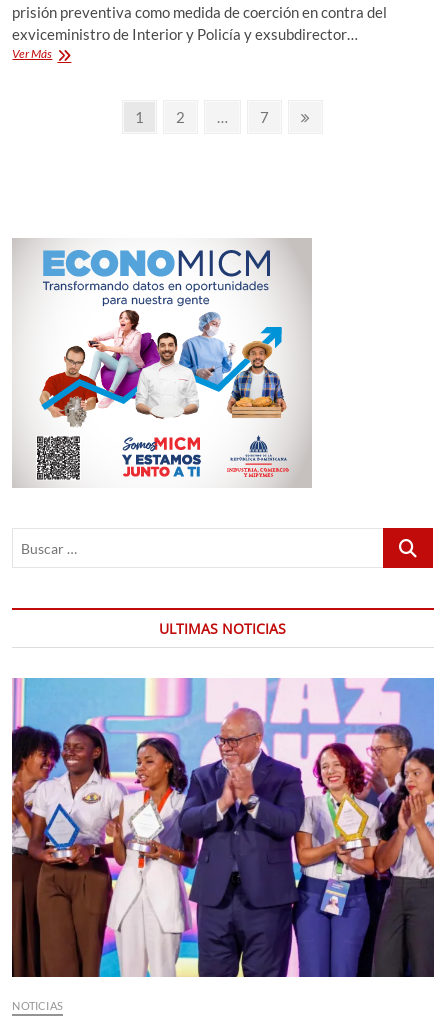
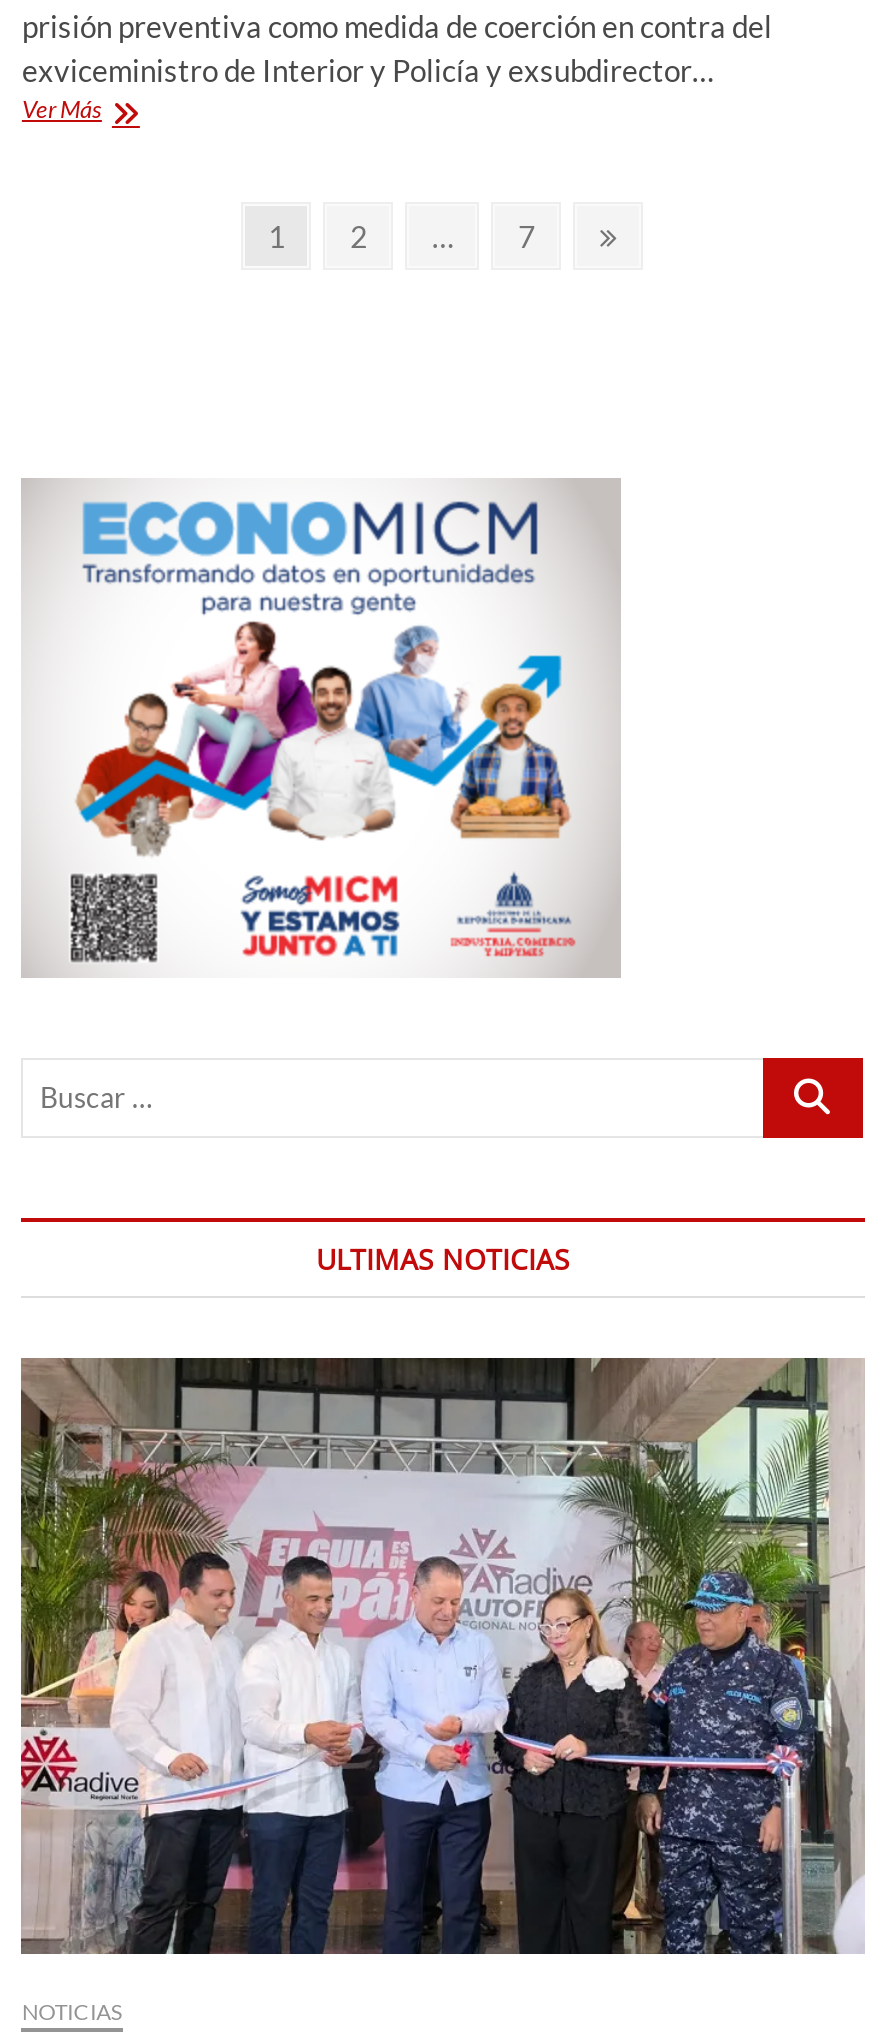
- [image]
+ [image]
